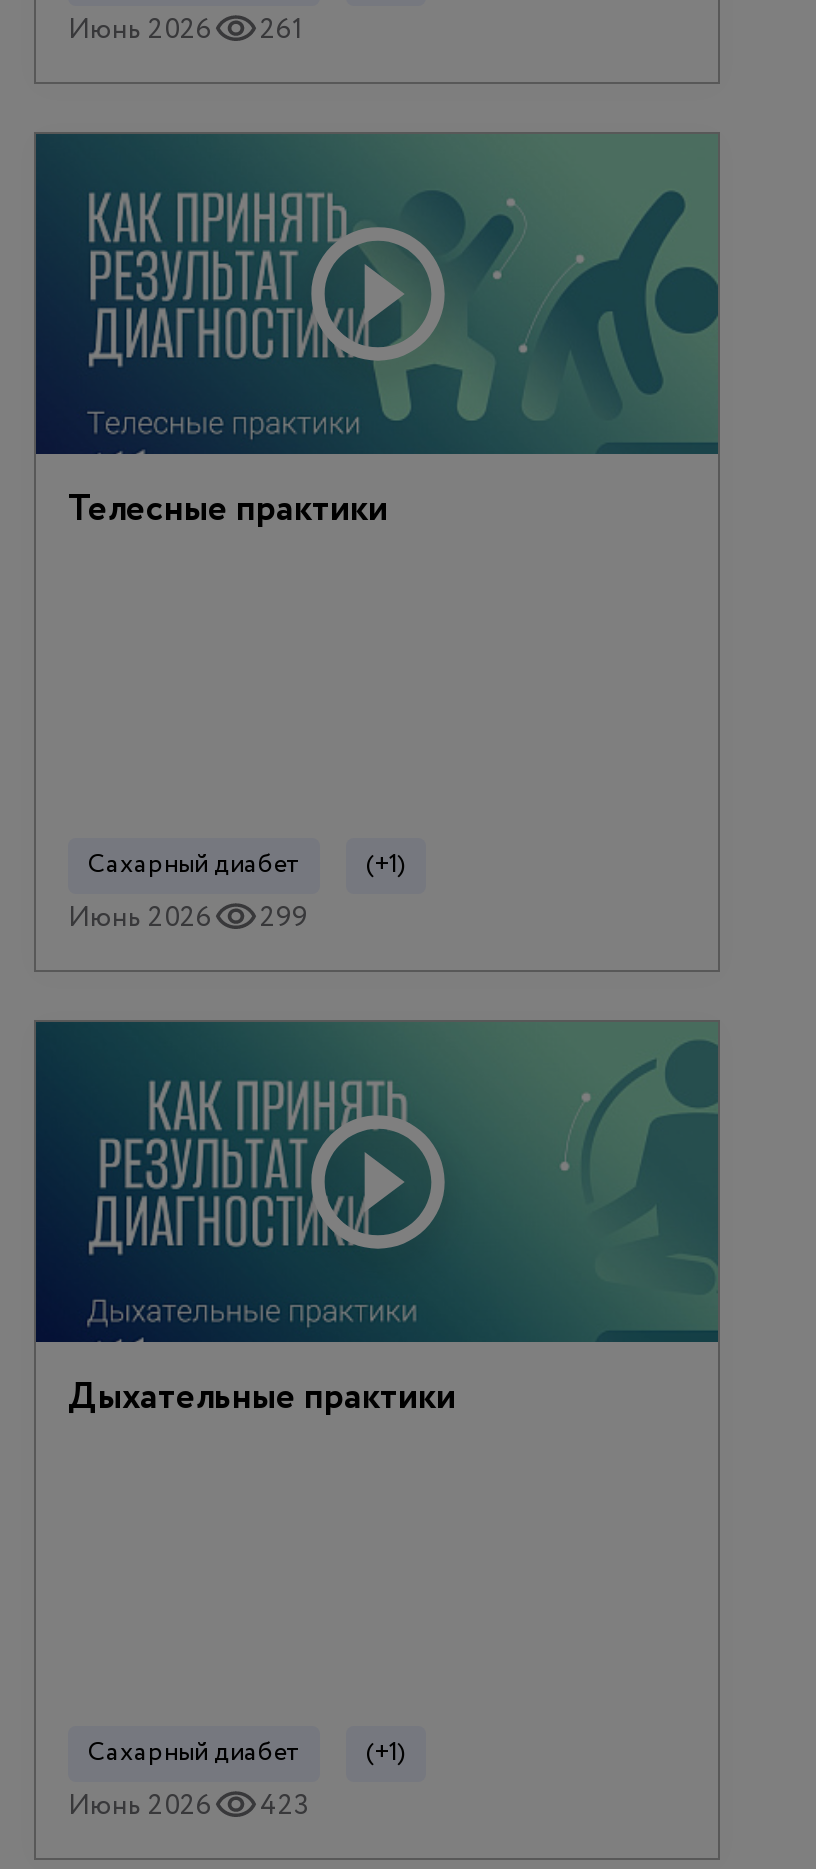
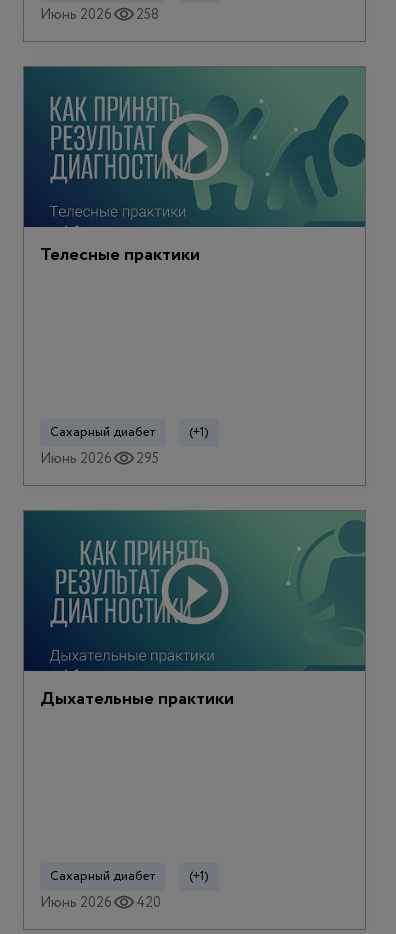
- Июнь 2026 261
+ Июнь 2026 258

- Июнь 2026 299
+ Июнь 2026 295

- Июнь 2026 423
+ Июнь 2026 420
